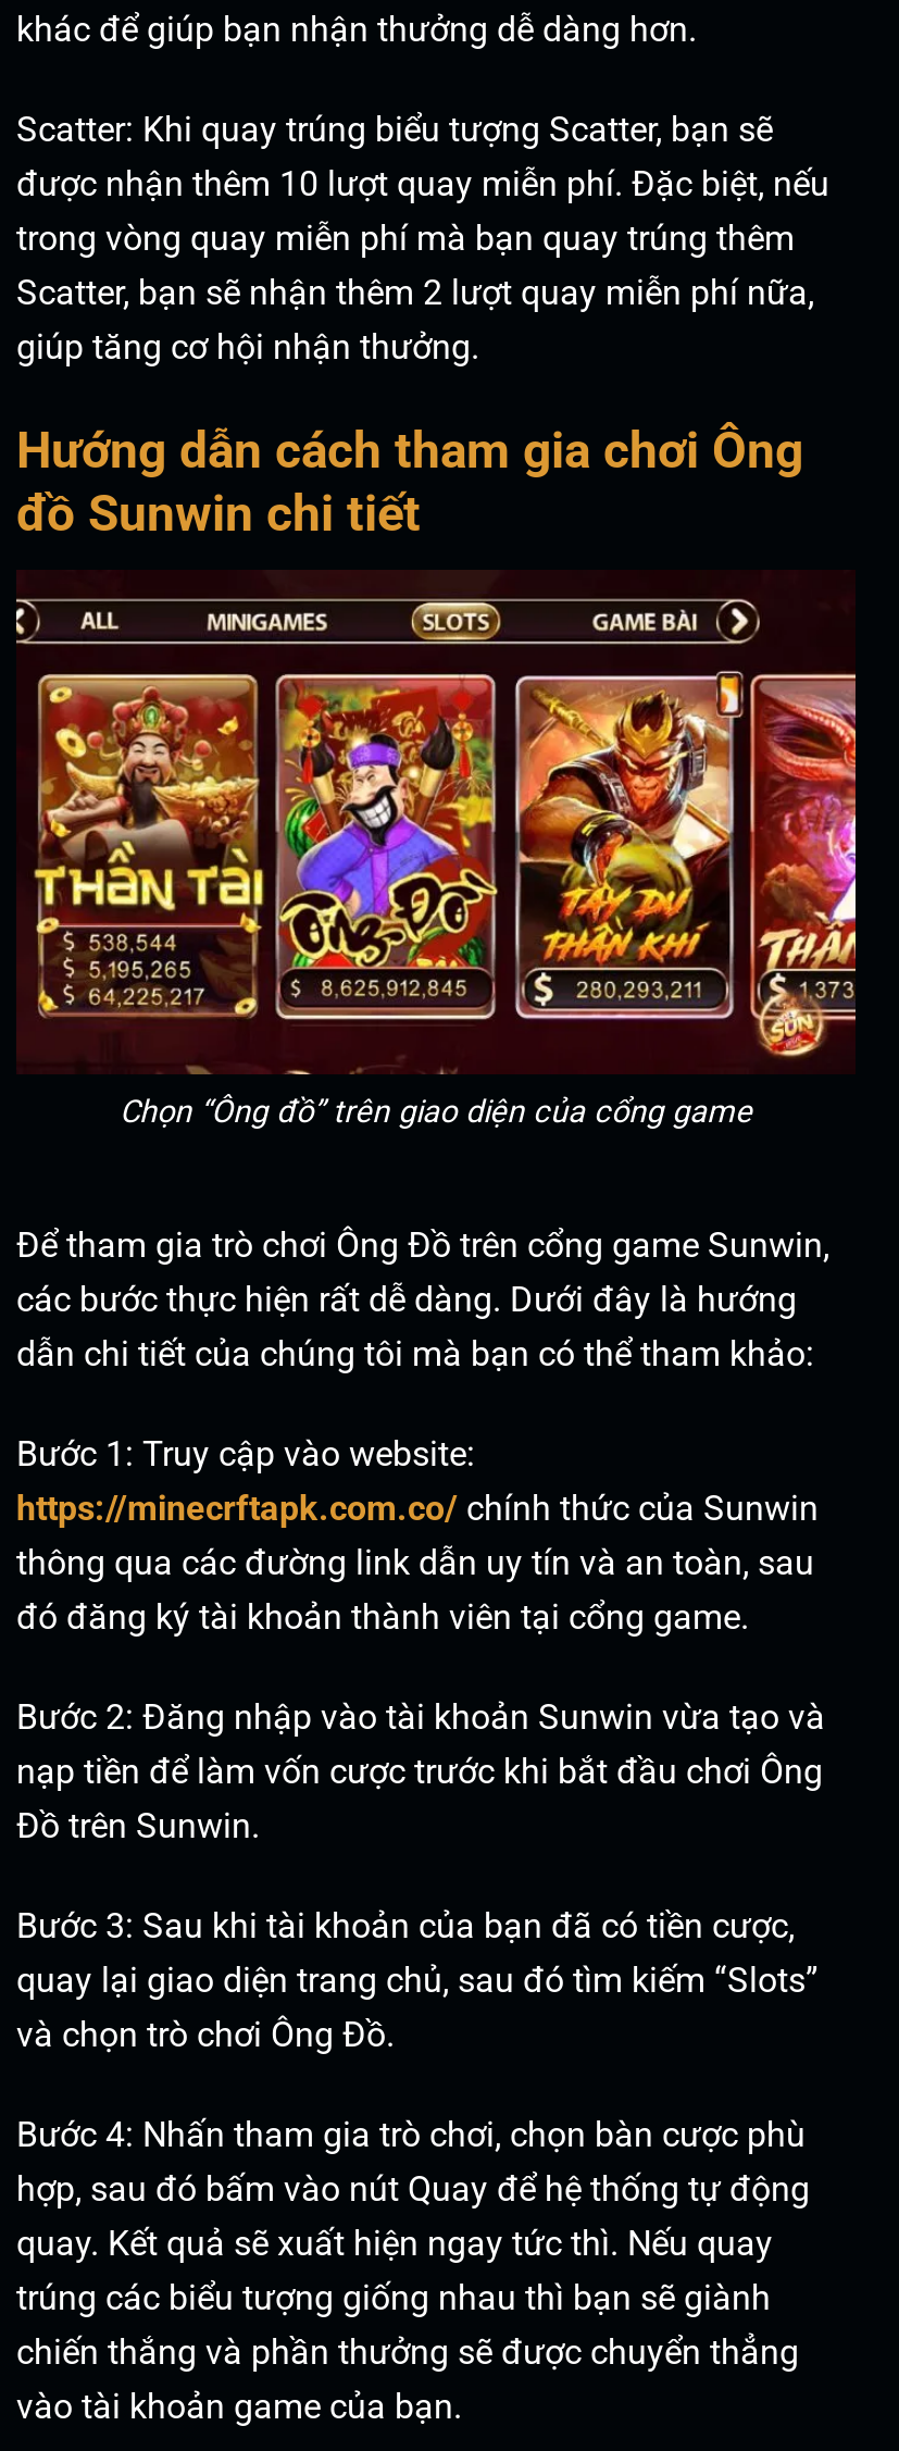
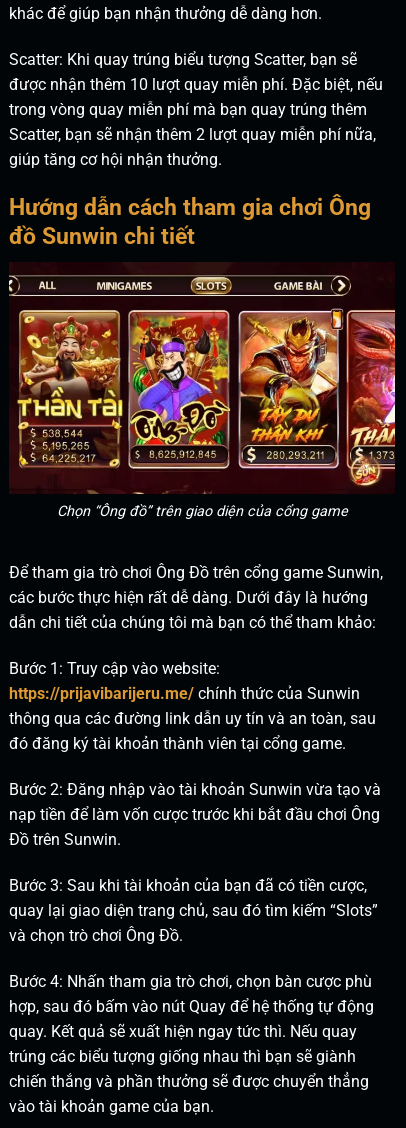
- https://minecrftapk.com.co/ chính thức của Sunwin
+ https://prijavibarijeru.me/ chính thức của Sunwin
